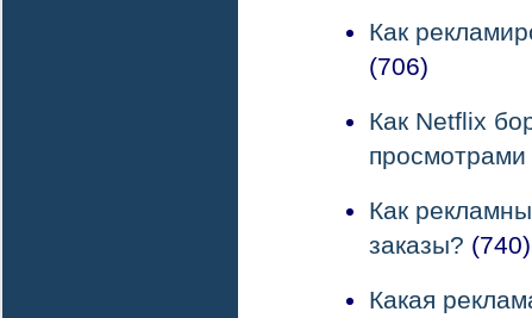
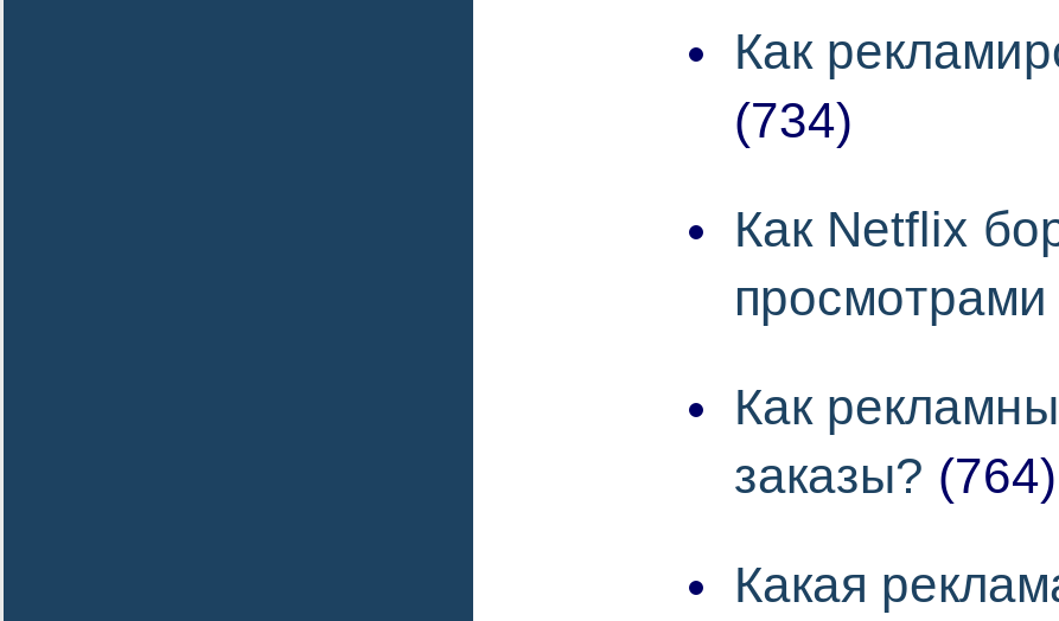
- (706)
+ (734)

- заказы? (740)
+ заказы? (764)
